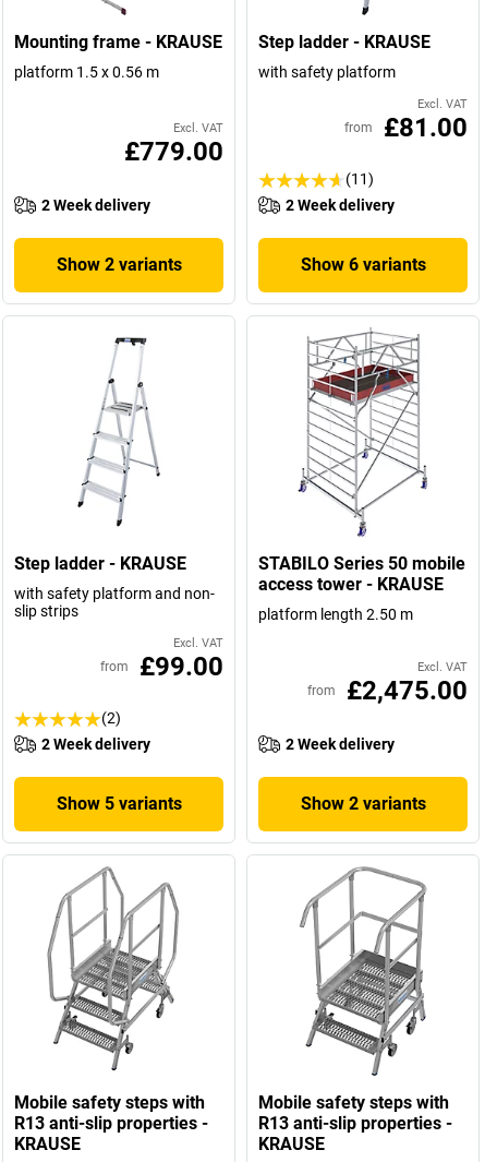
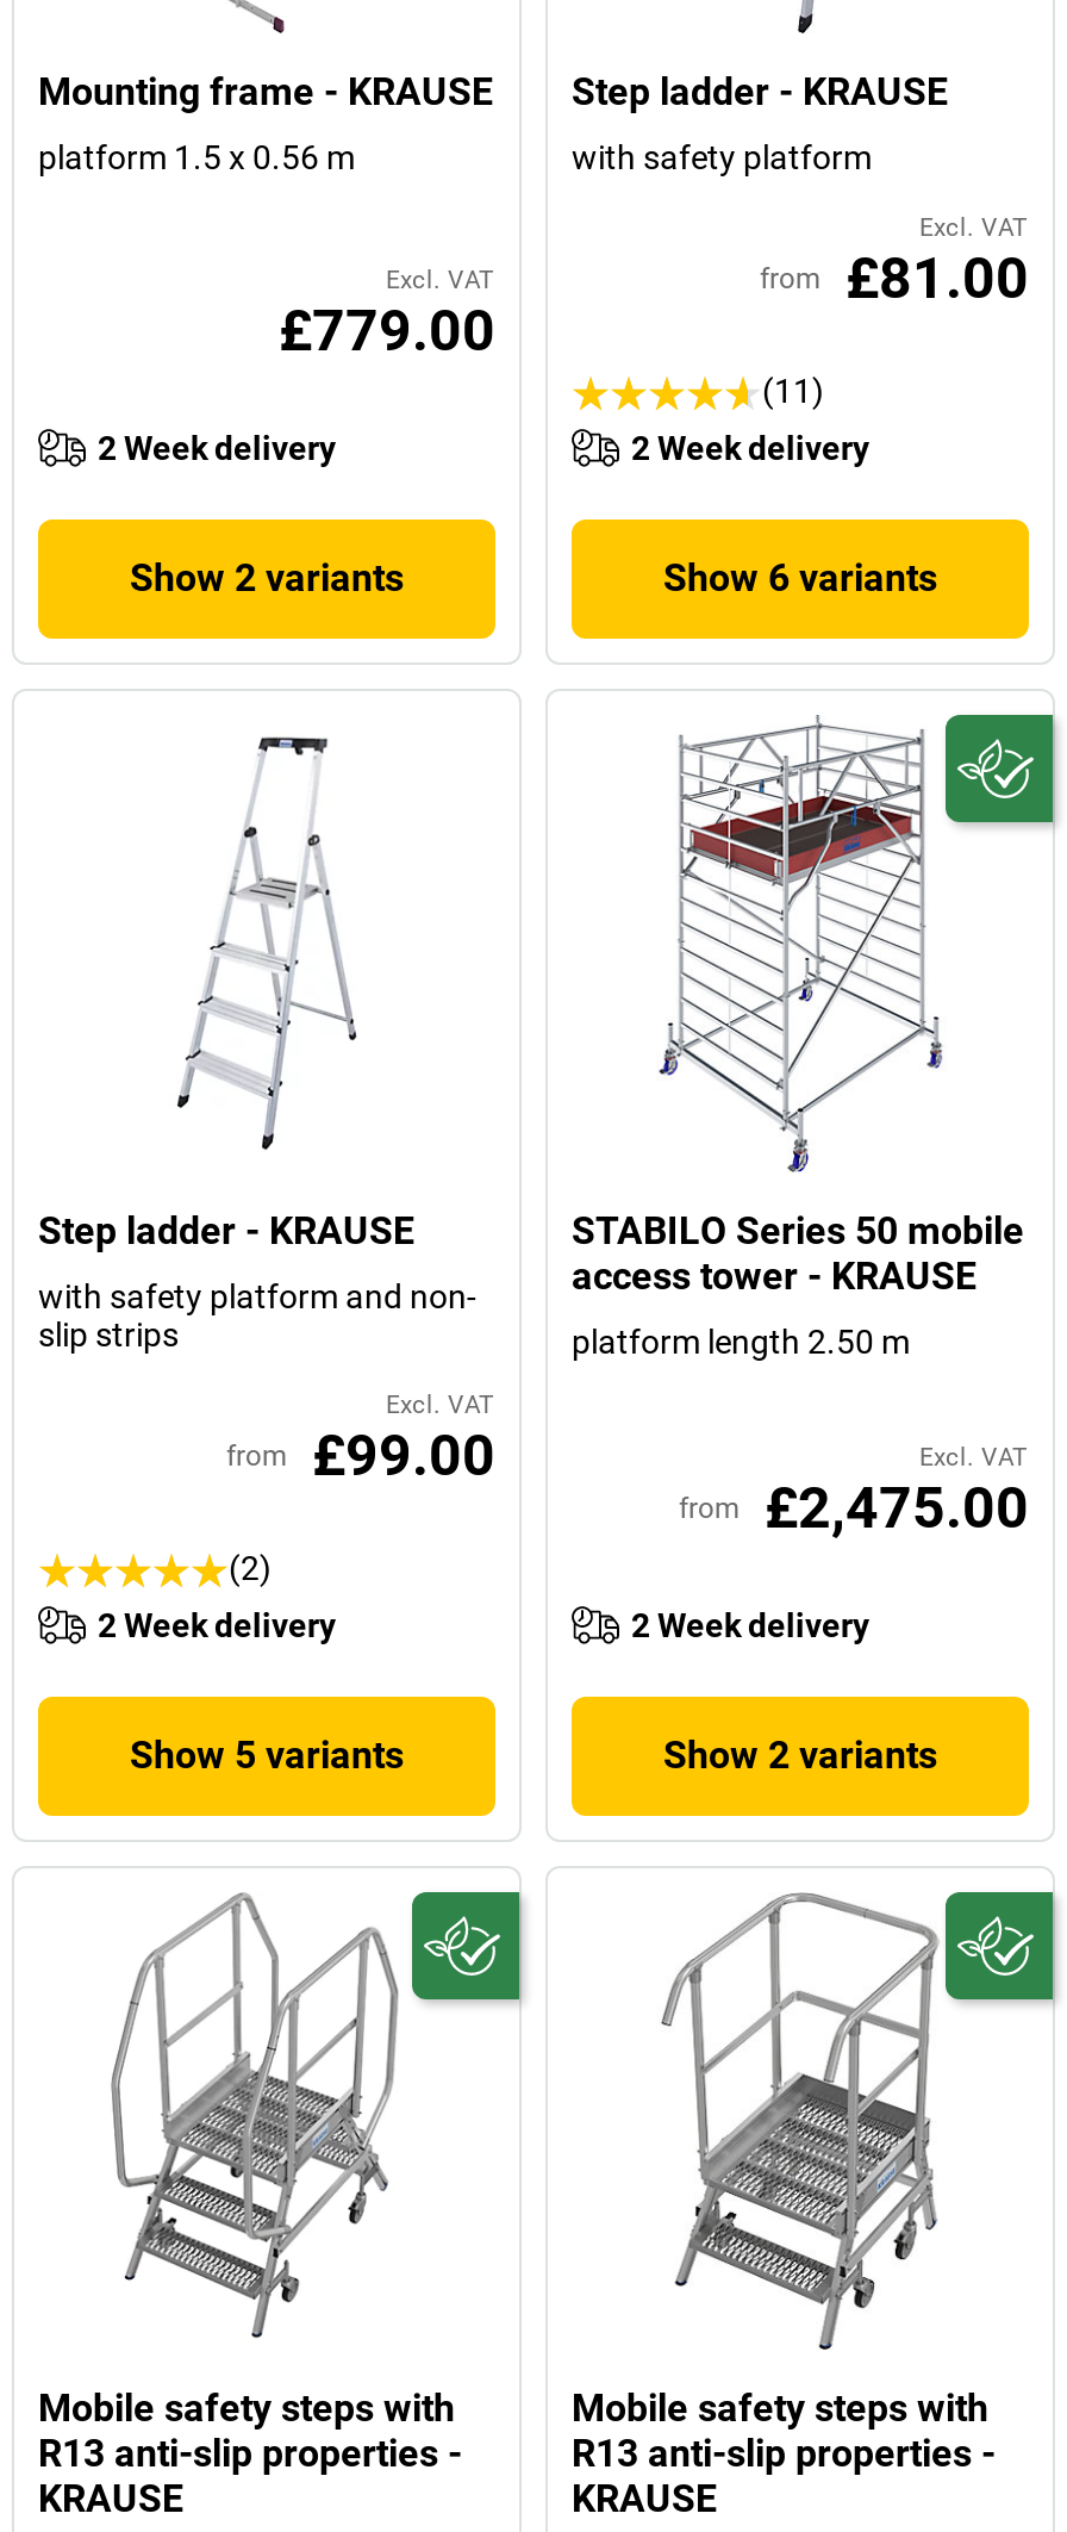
+ [image]

+ [image]

+ [image]
